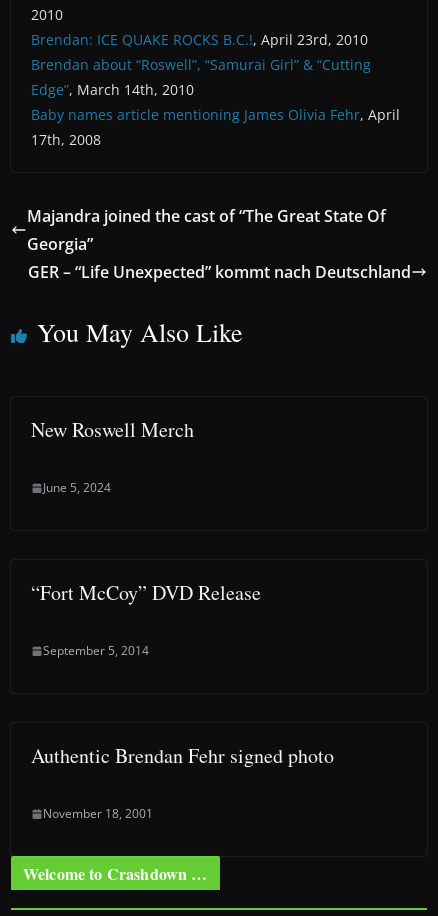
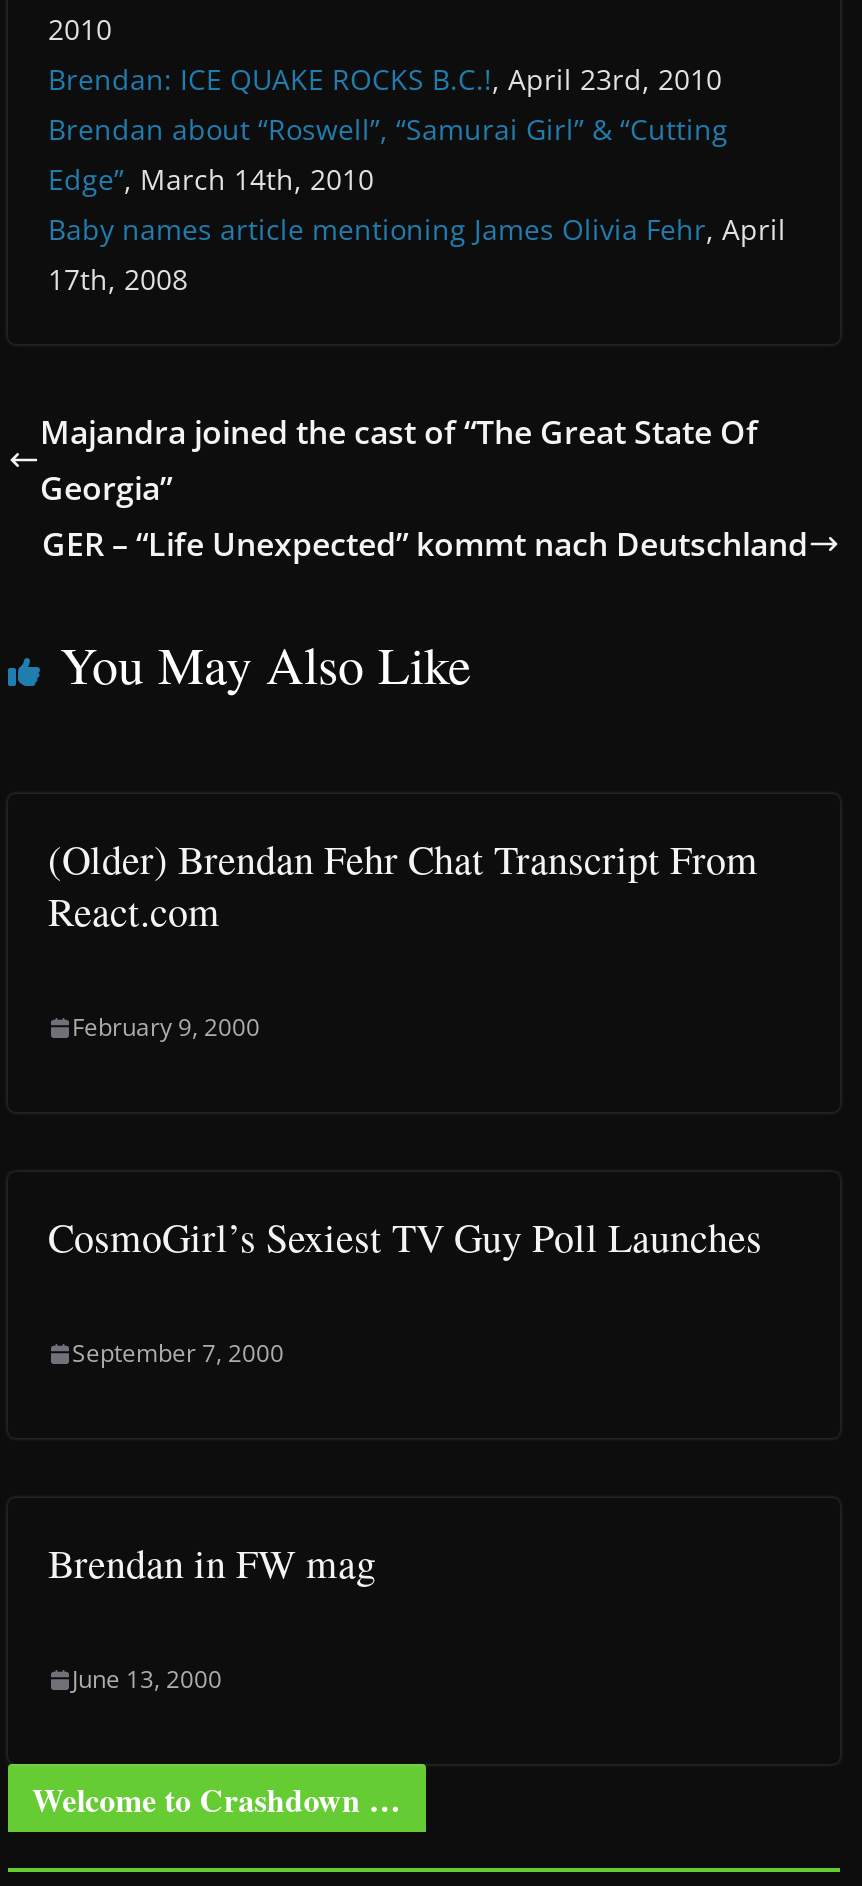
- New Roswell Merch
+ (Older) Brendan Fehr Chat Transcript From
+ React.com

- June 5, 2024
+ February 9, 2000

- “Fort McCoy” DVD Release
+ CosmoGirl’s Sexiest TV Guy Poll Launches

- September 5, 2014
+ September 7, 2000

- Authentic Brendan Fehr signed photo
+ Brendan in FW mag

- November 18, 2001
+ June 13, 2000
